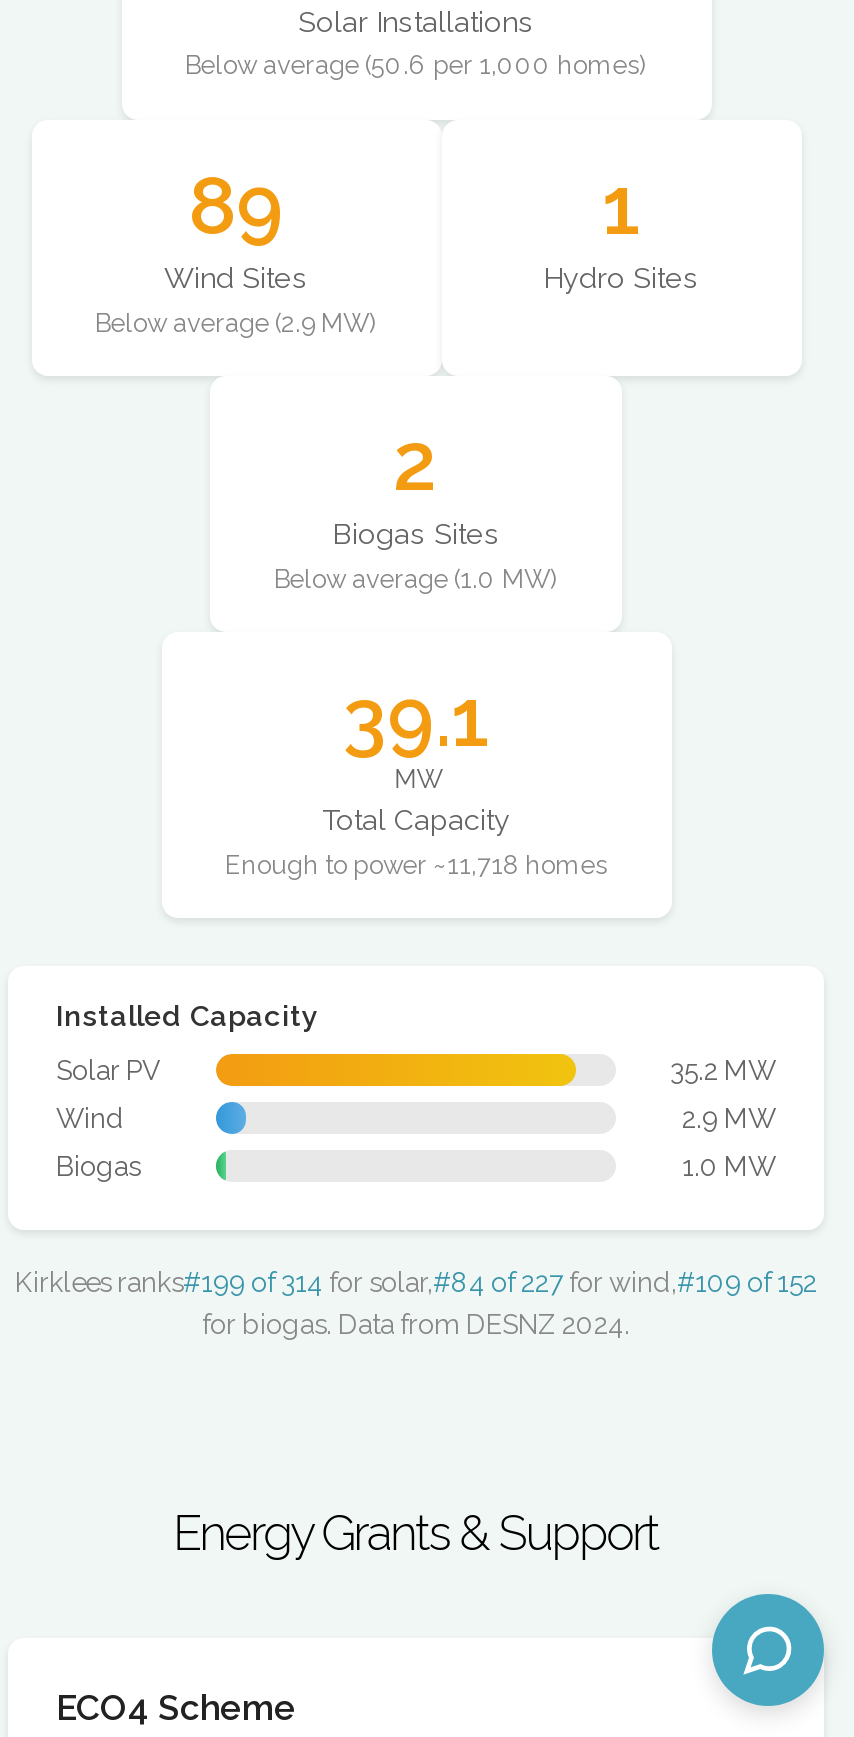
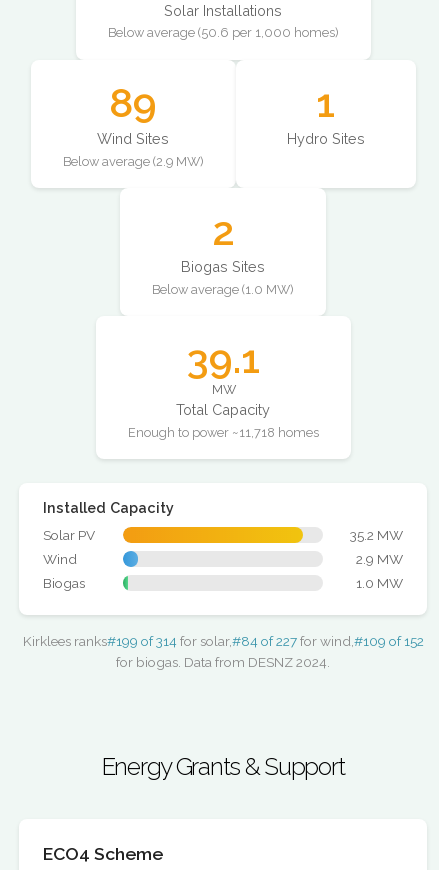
- [image]
